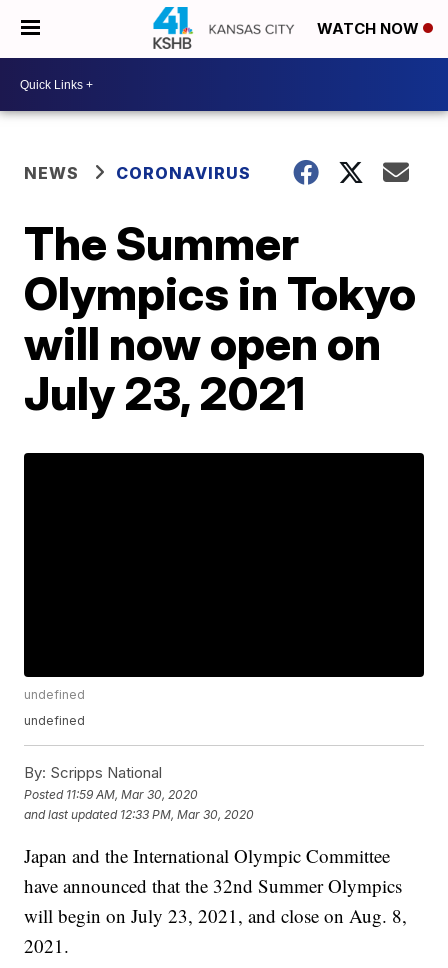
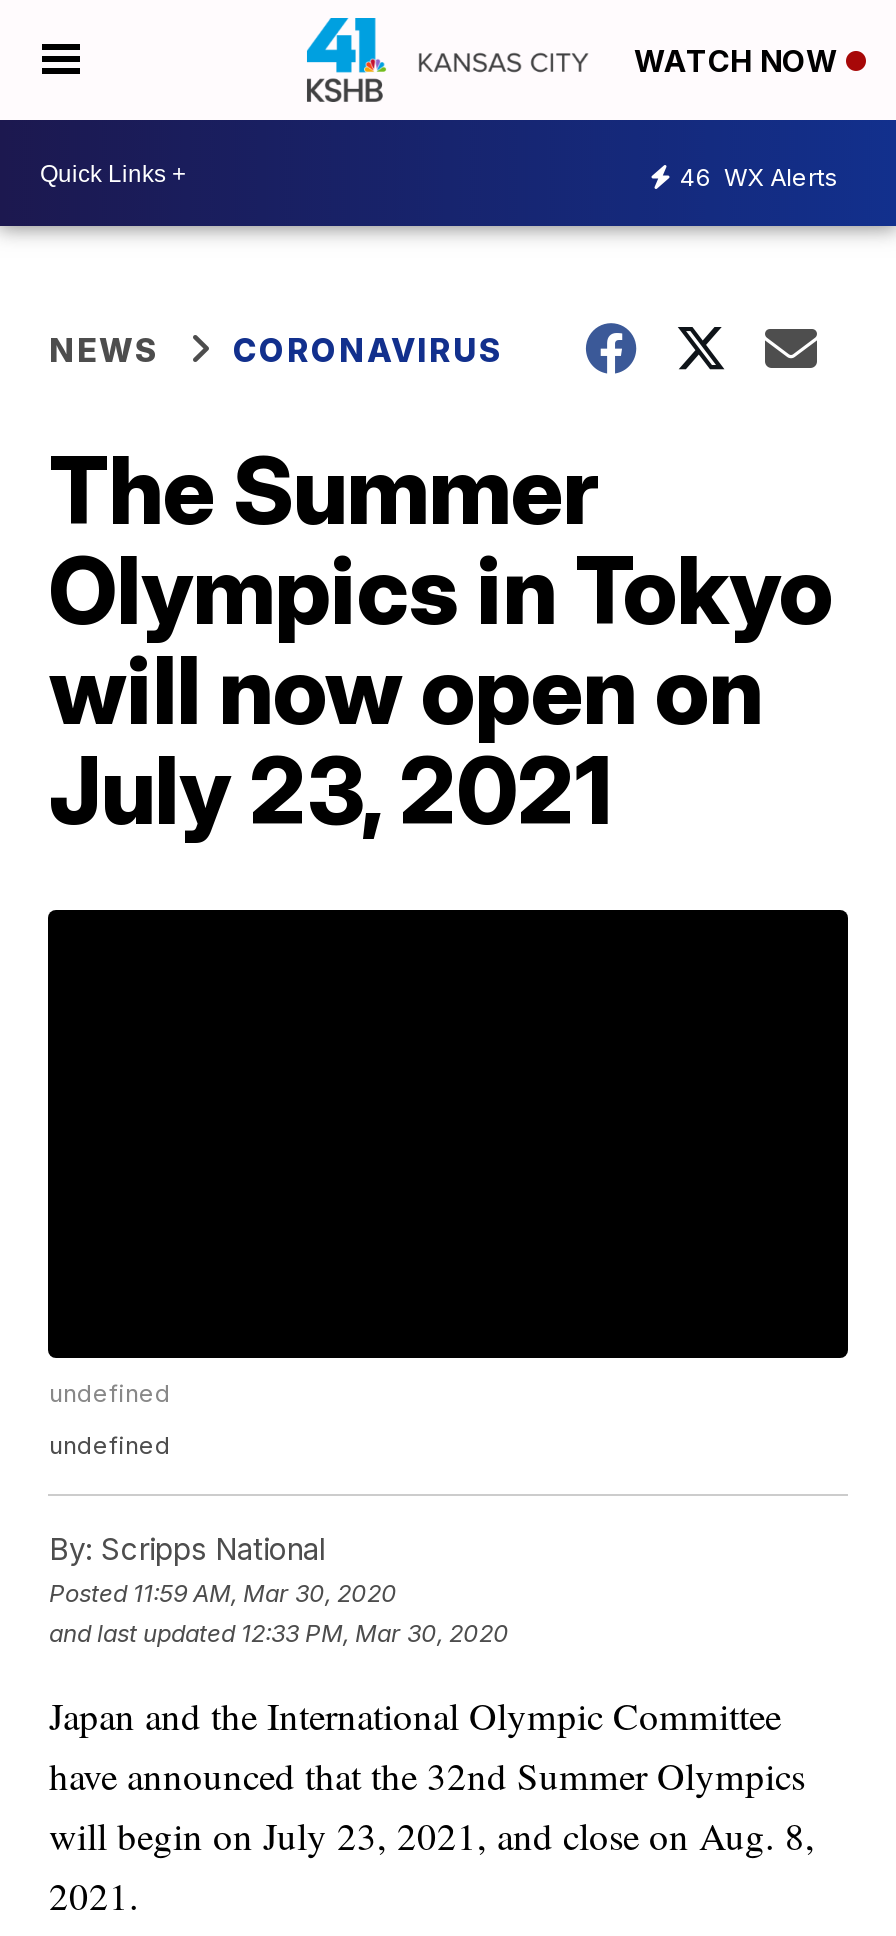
+ 46 WX Alerts
